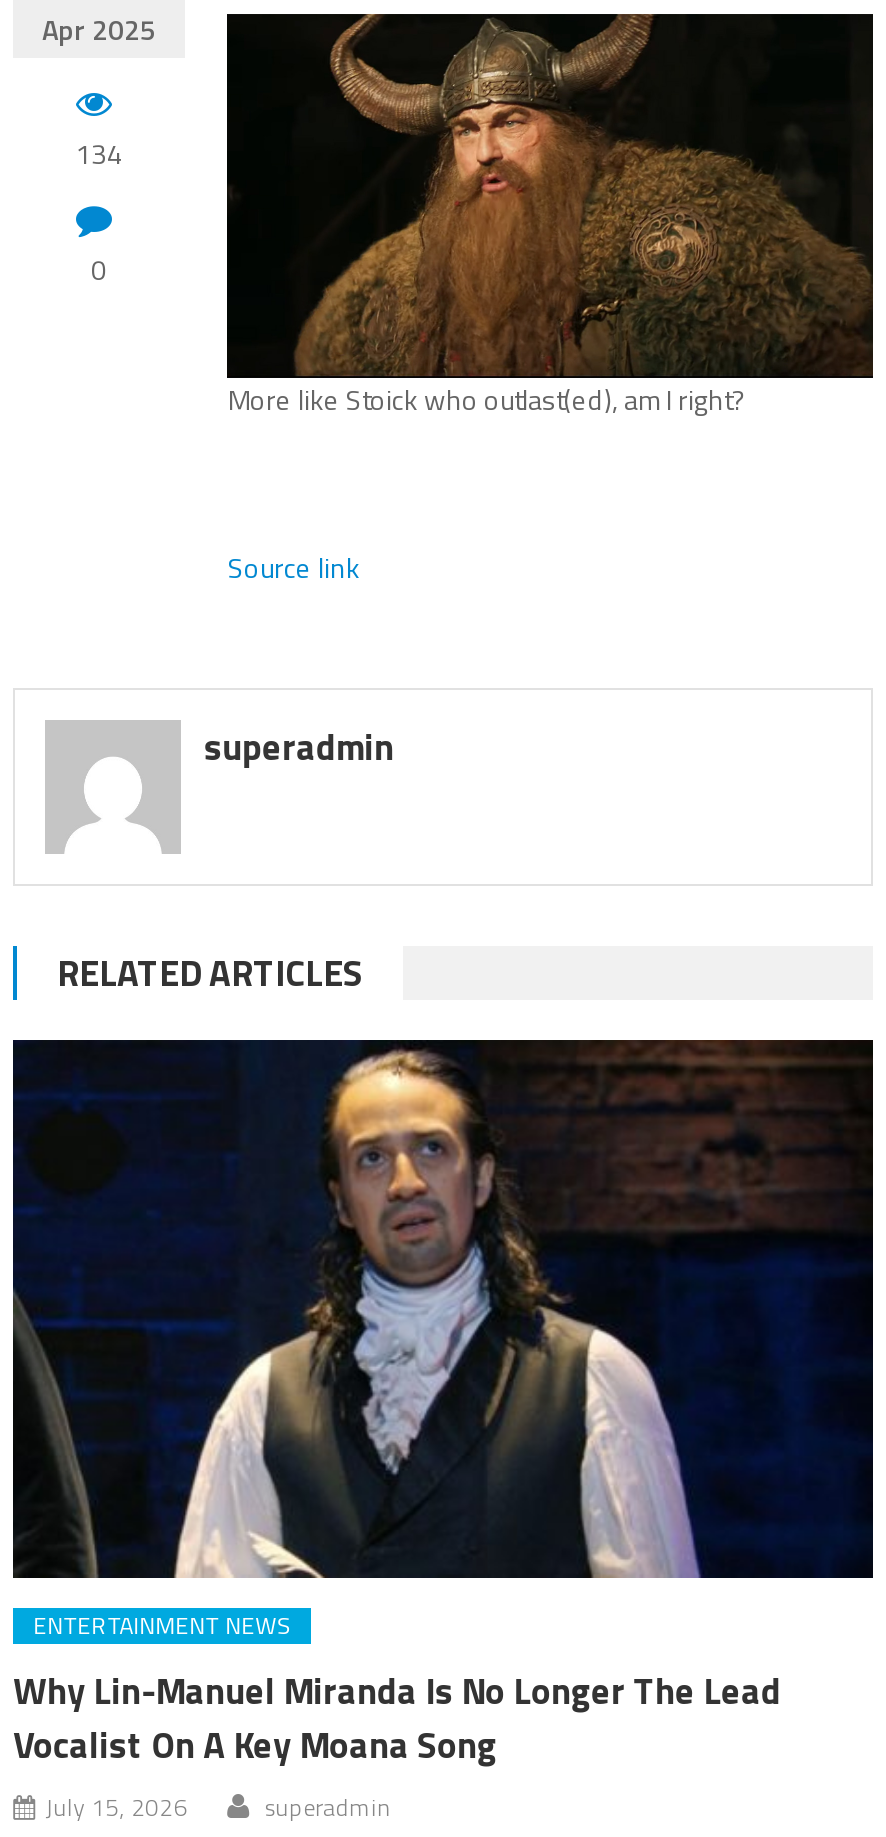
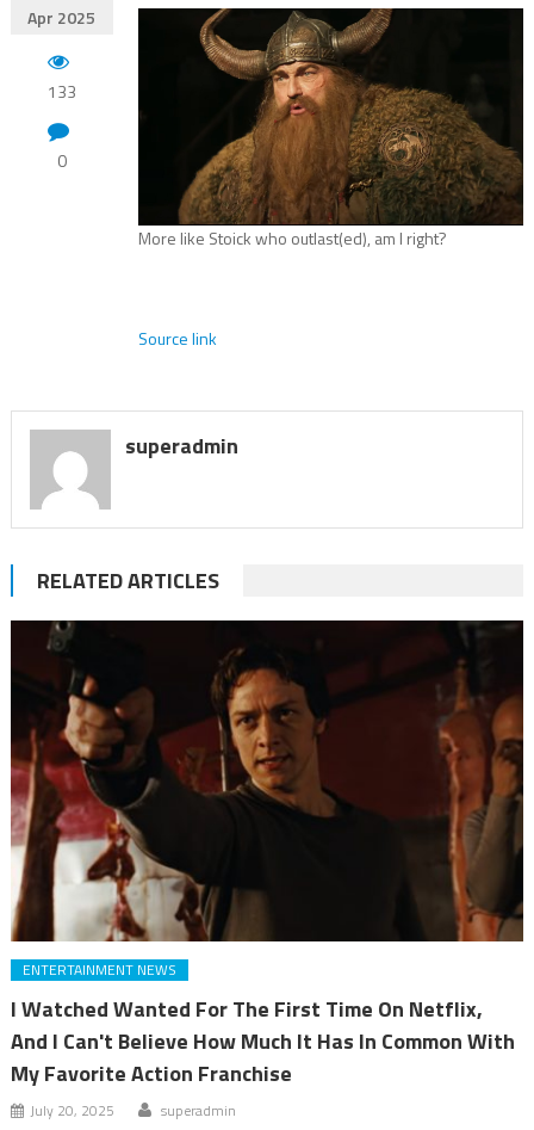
- 134
+ 133

- [image]
+ [image]

- Why Lin-Manuel Miranda Is No Longer The Lead
- Vocalist On A Key Moana Song
- July 15, 2026
+ I Watched Wanted For The First Time On Netflix,
+ And I Can't Believe How Much It Has In Common With
+ My Favorite Action Franchise
+ July 20, 2025
